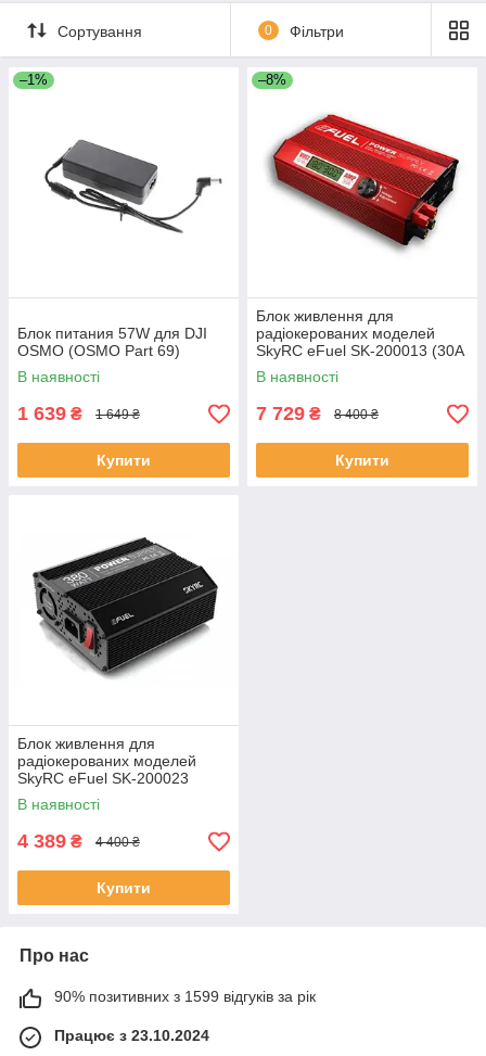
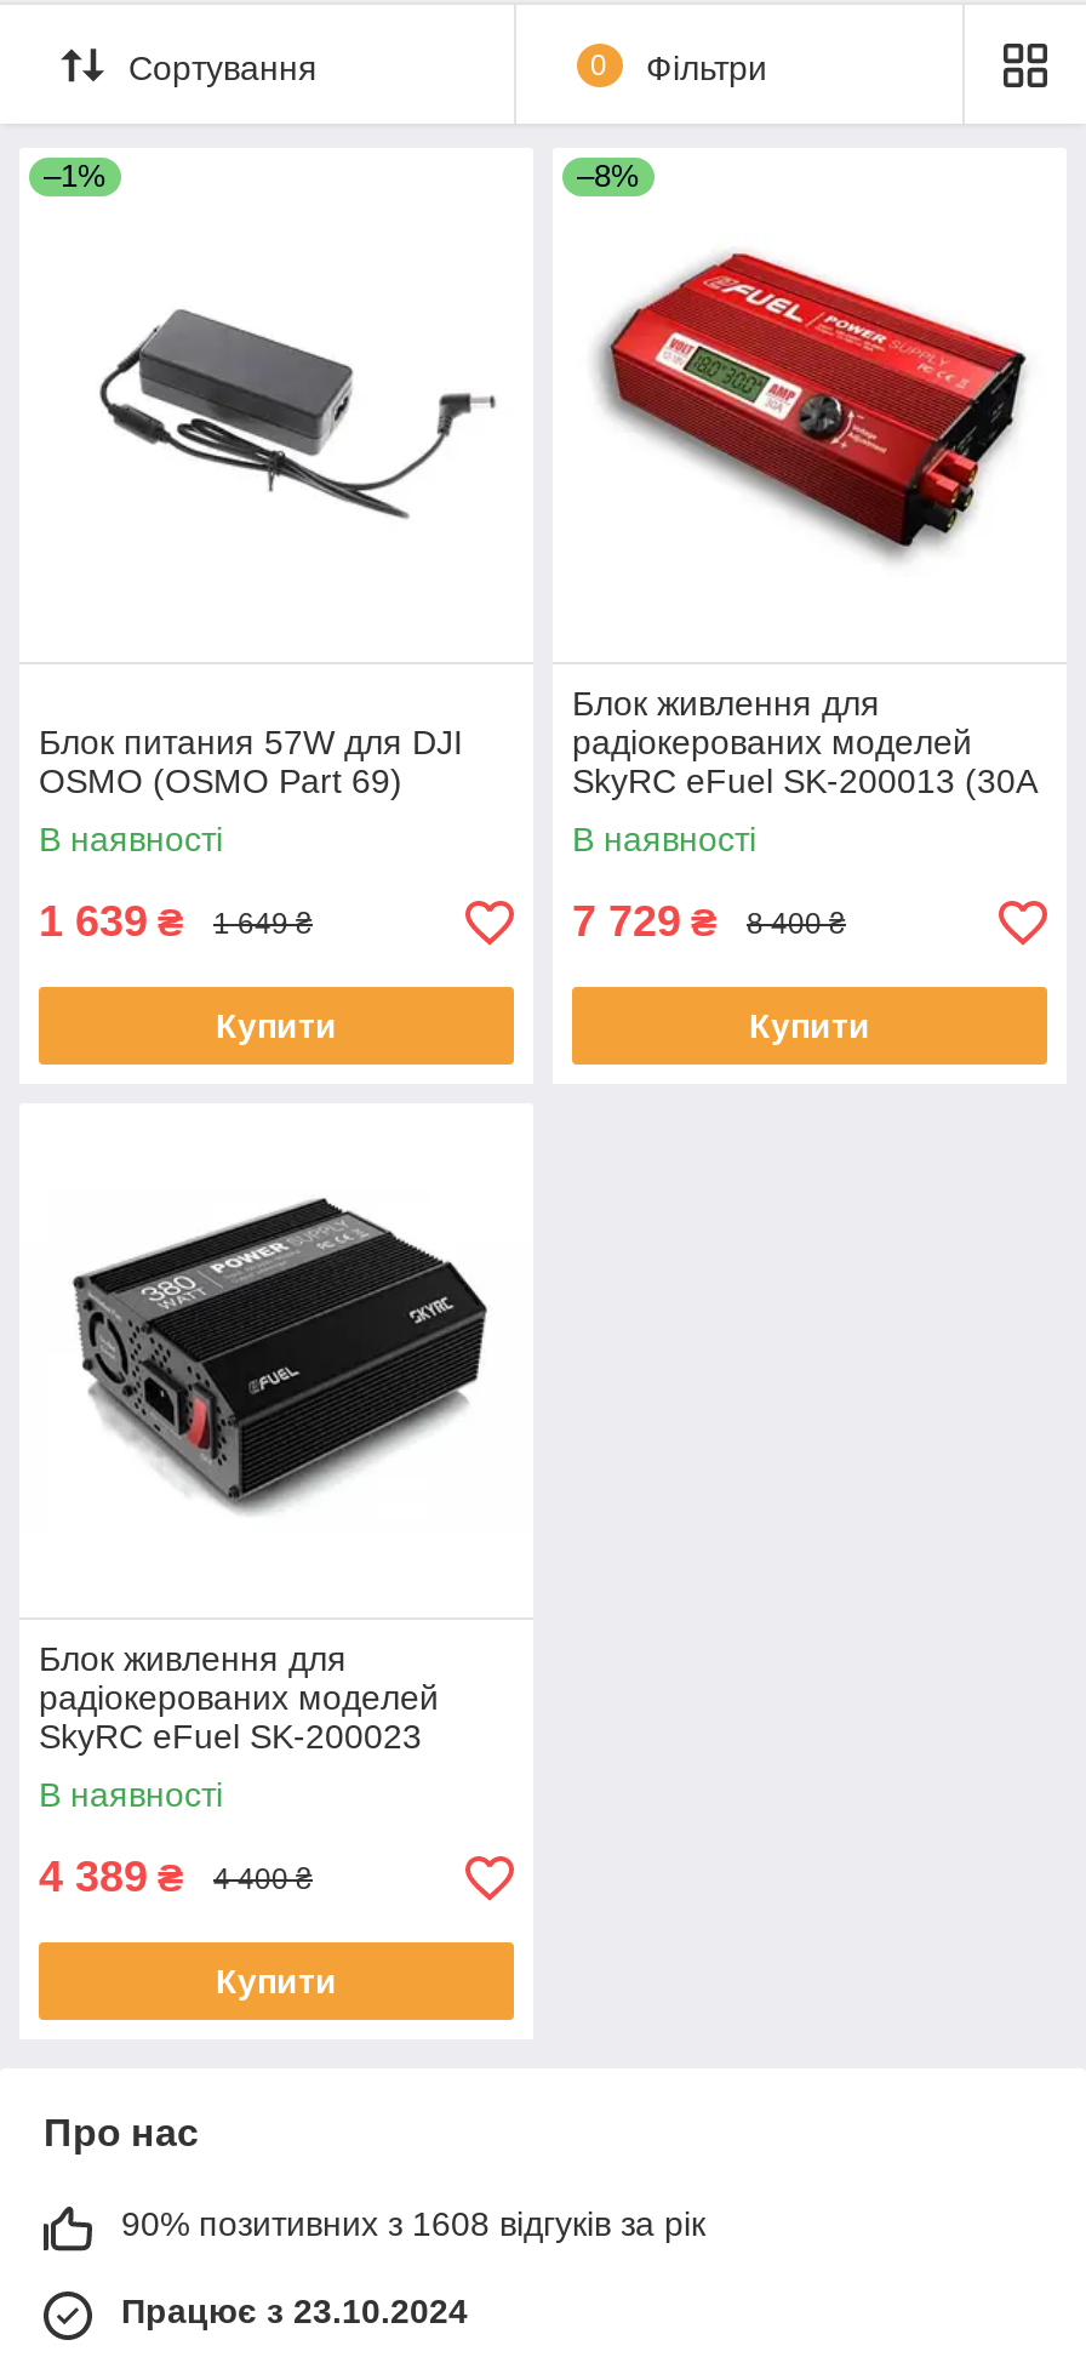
- 90% позитивних з 1599 відгуків за рік
+ 90% позитивних з 1608 відгуків за рік
